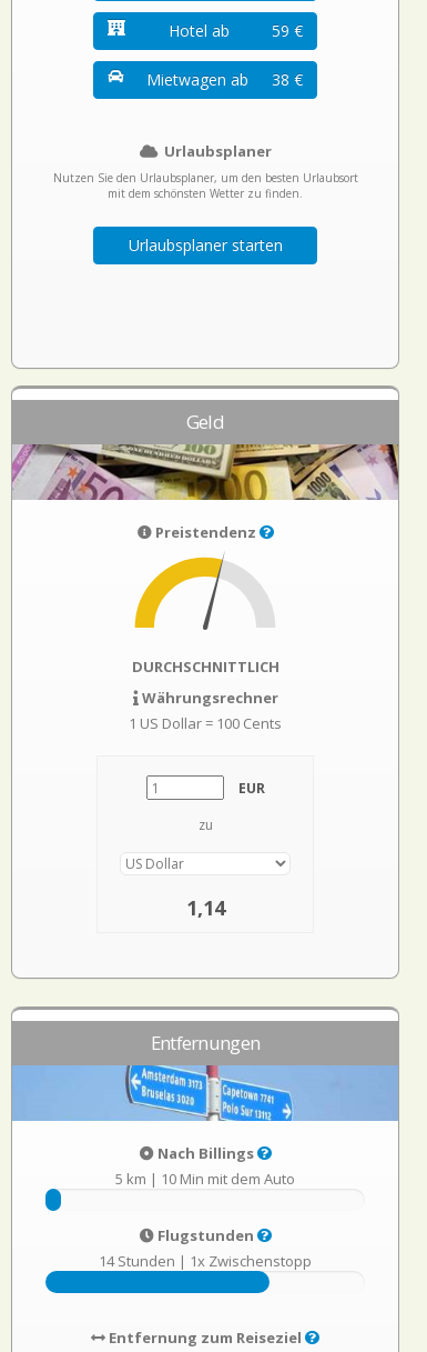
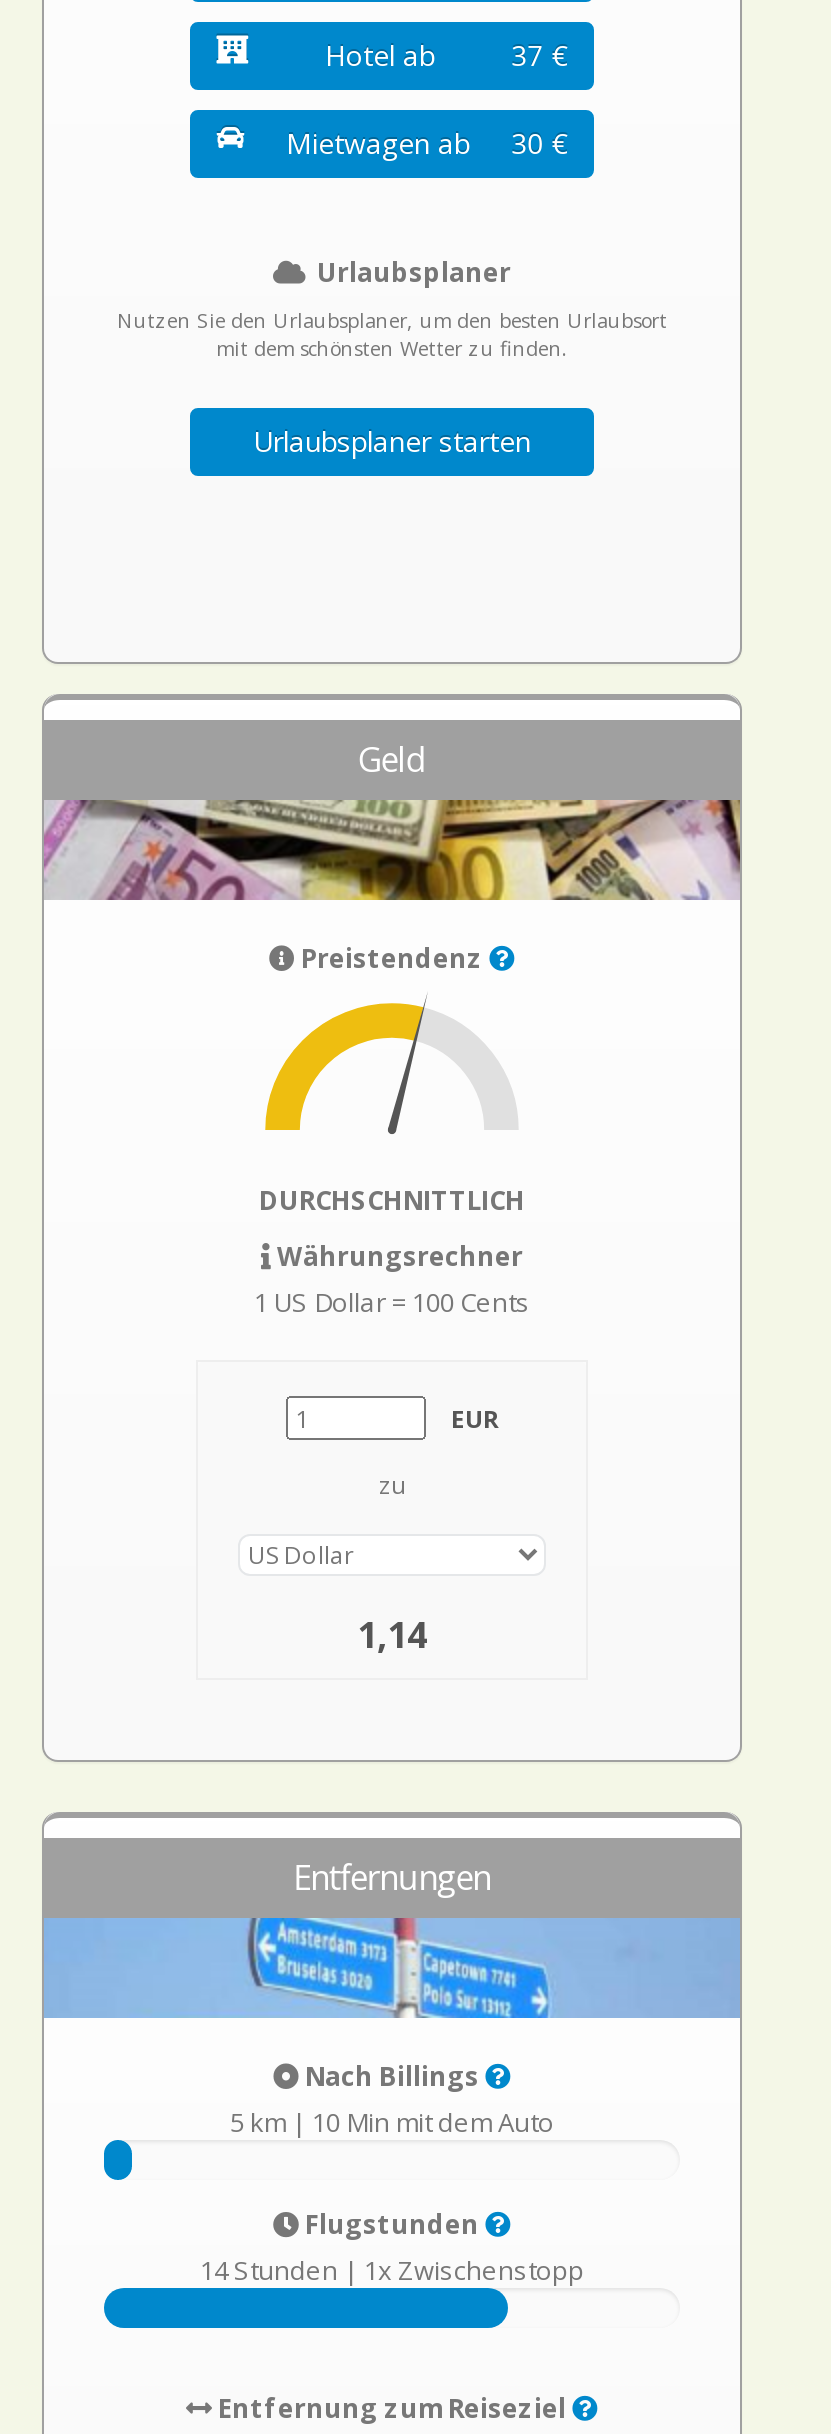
- 59 €
+ 37 €

- Mietwagen ab 38 €
+ Mietwagen ab 30 €
